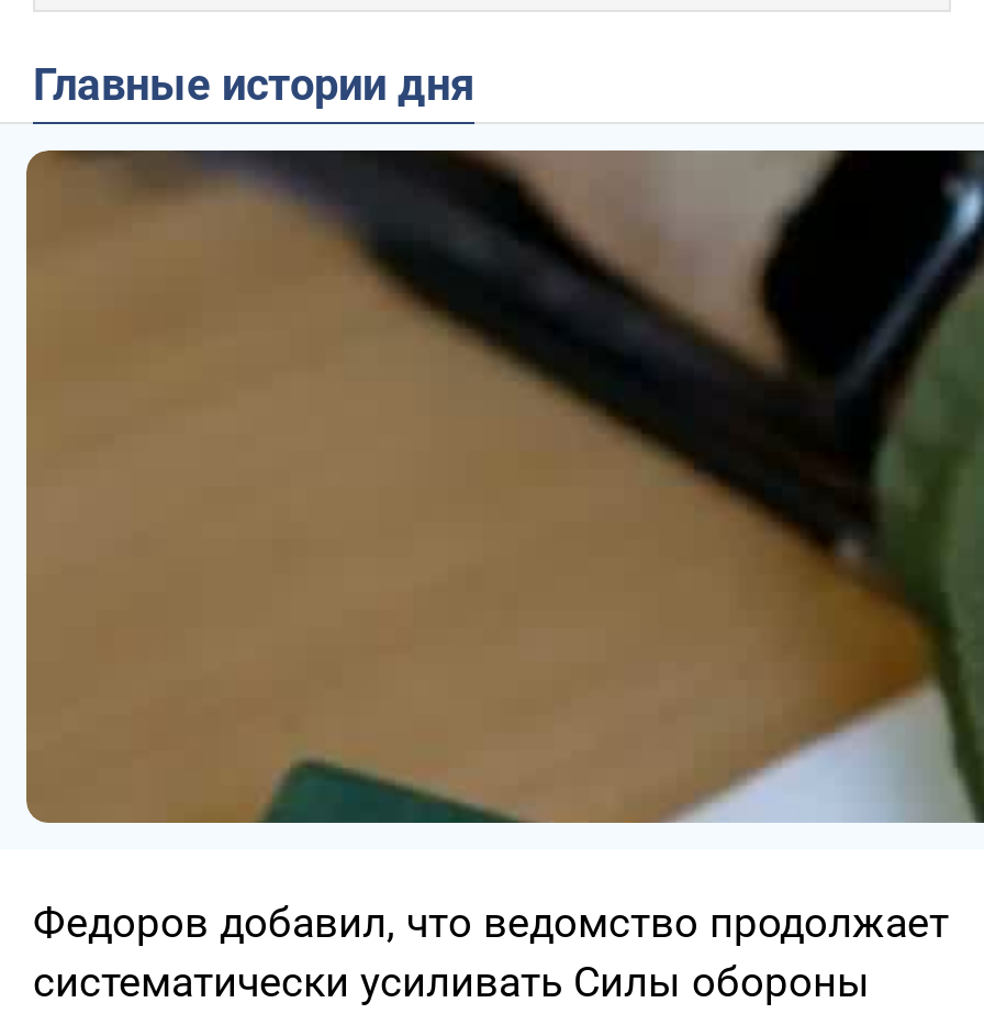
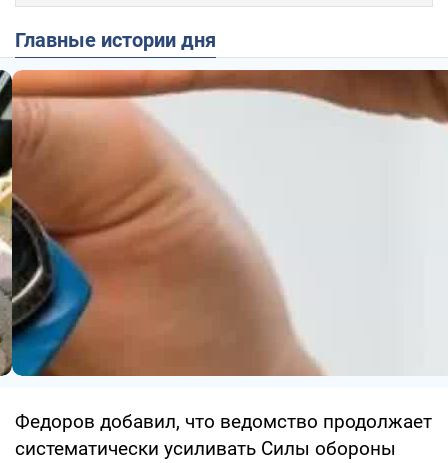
- [image]
+ [image]
